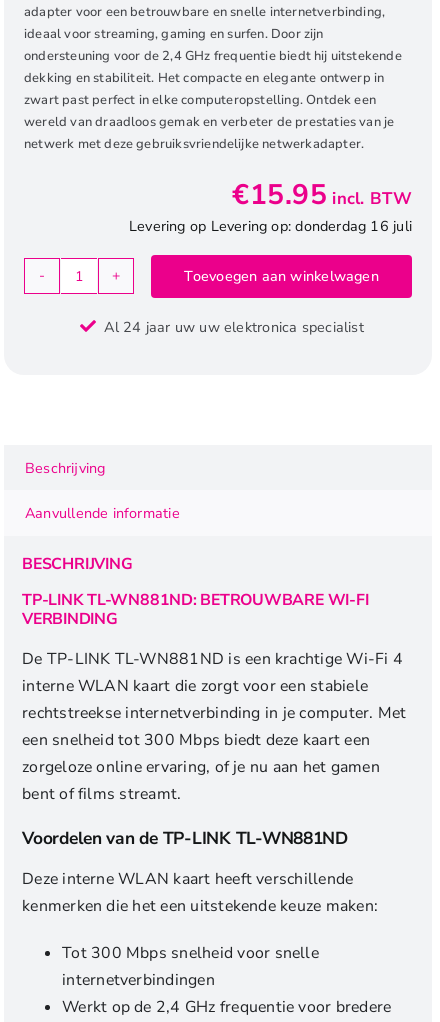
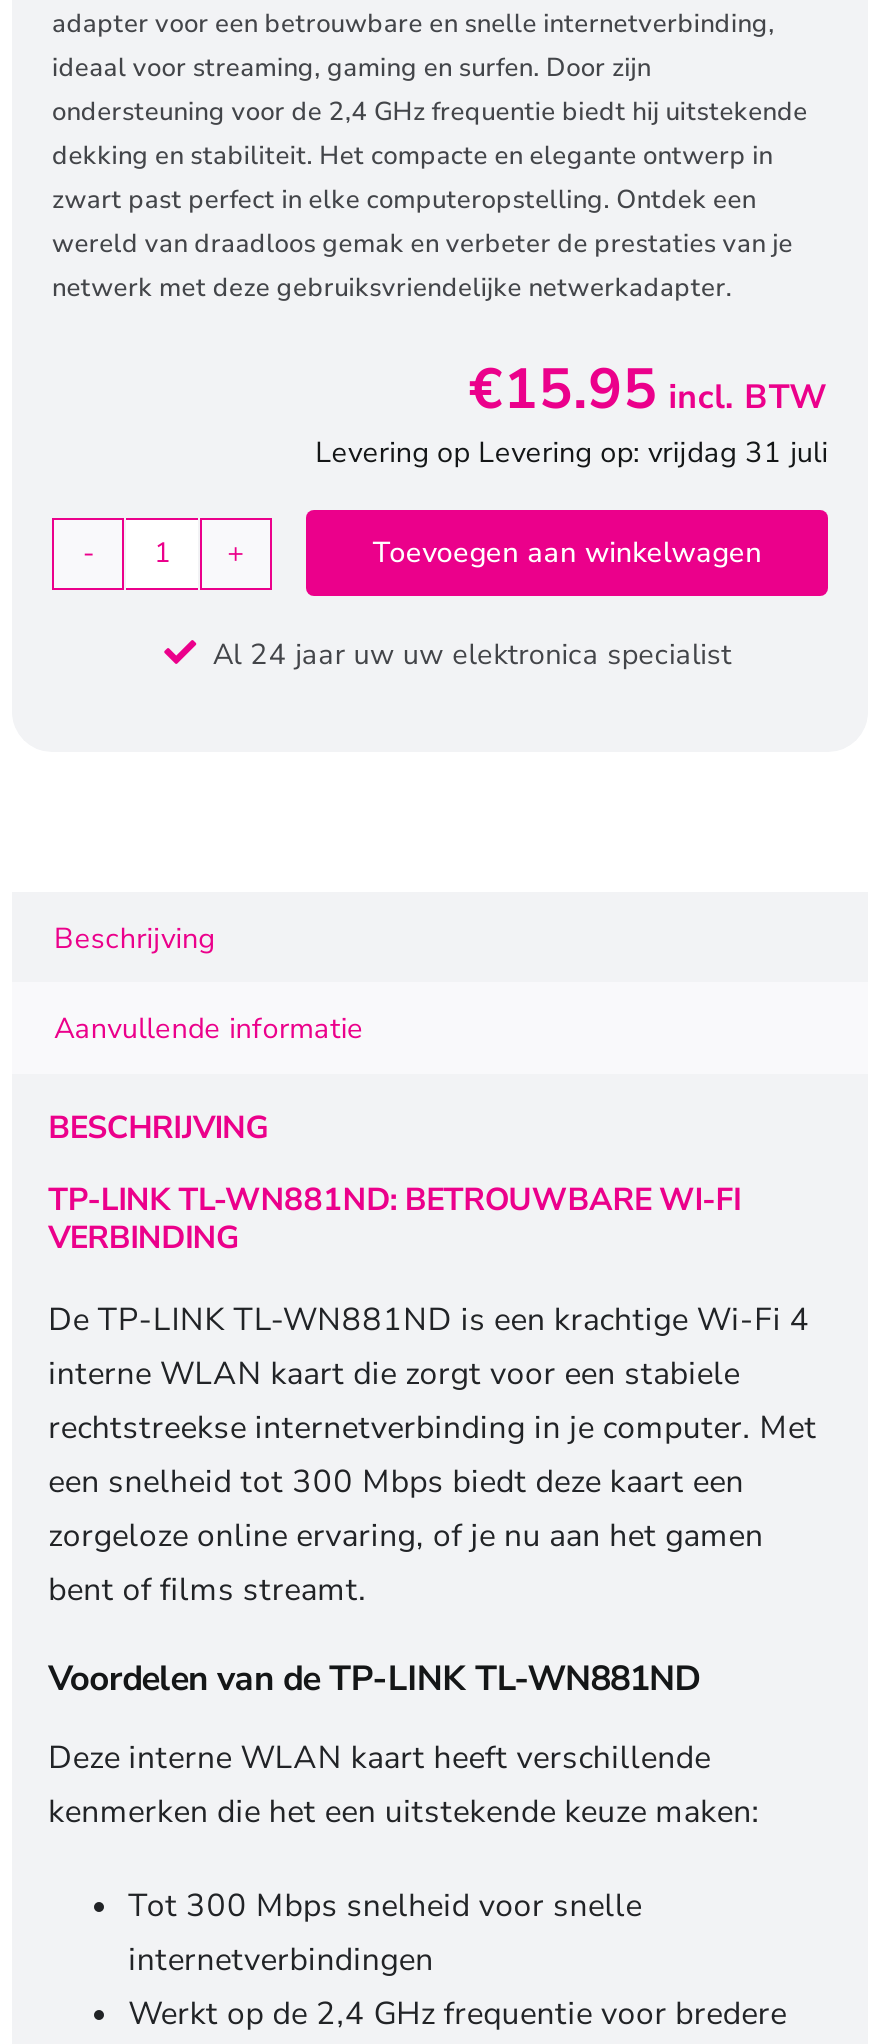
- Levering op Levering op: donderdag 16 juli
+ Levering op Levering op: vrijdag 31 juli
